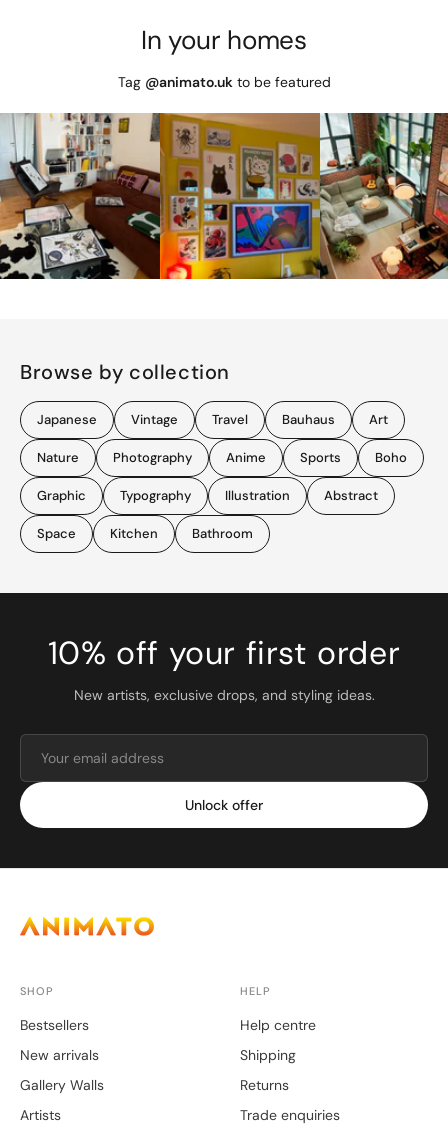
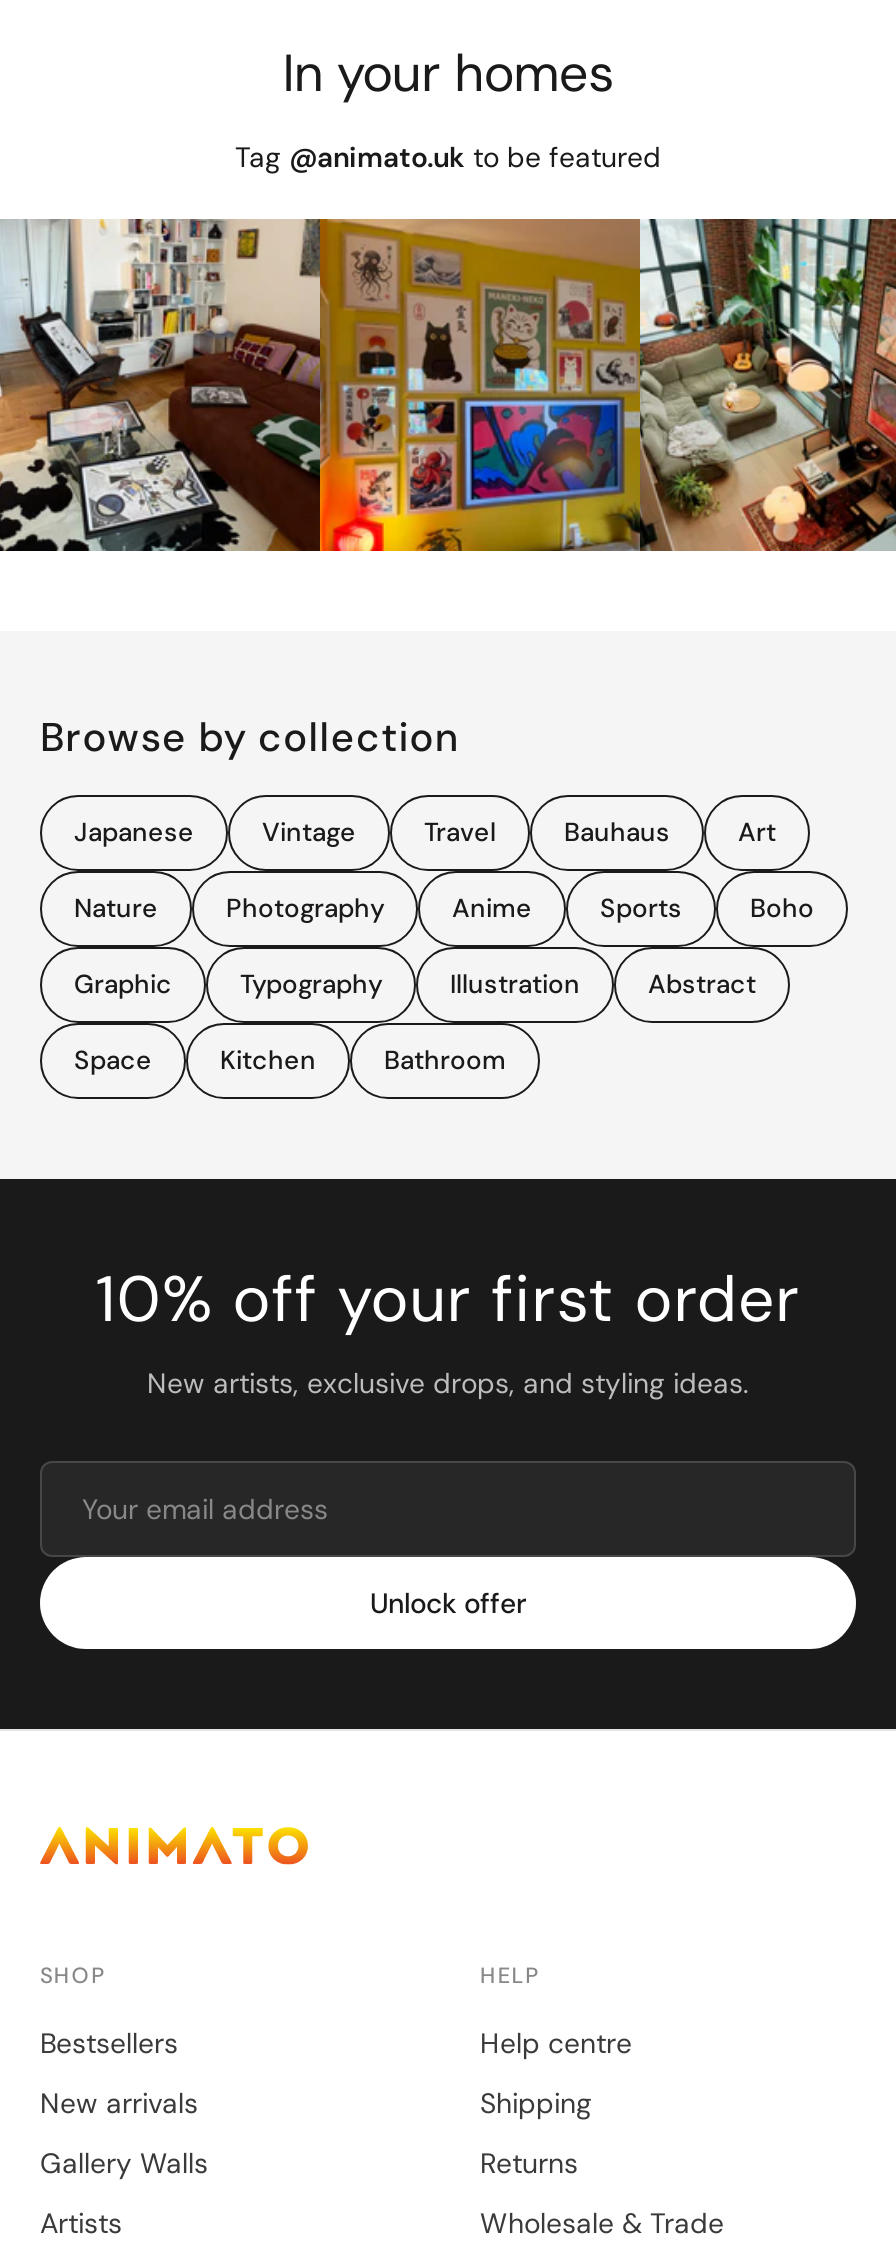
- Trade enquiries
+ Wholesale & Trade
